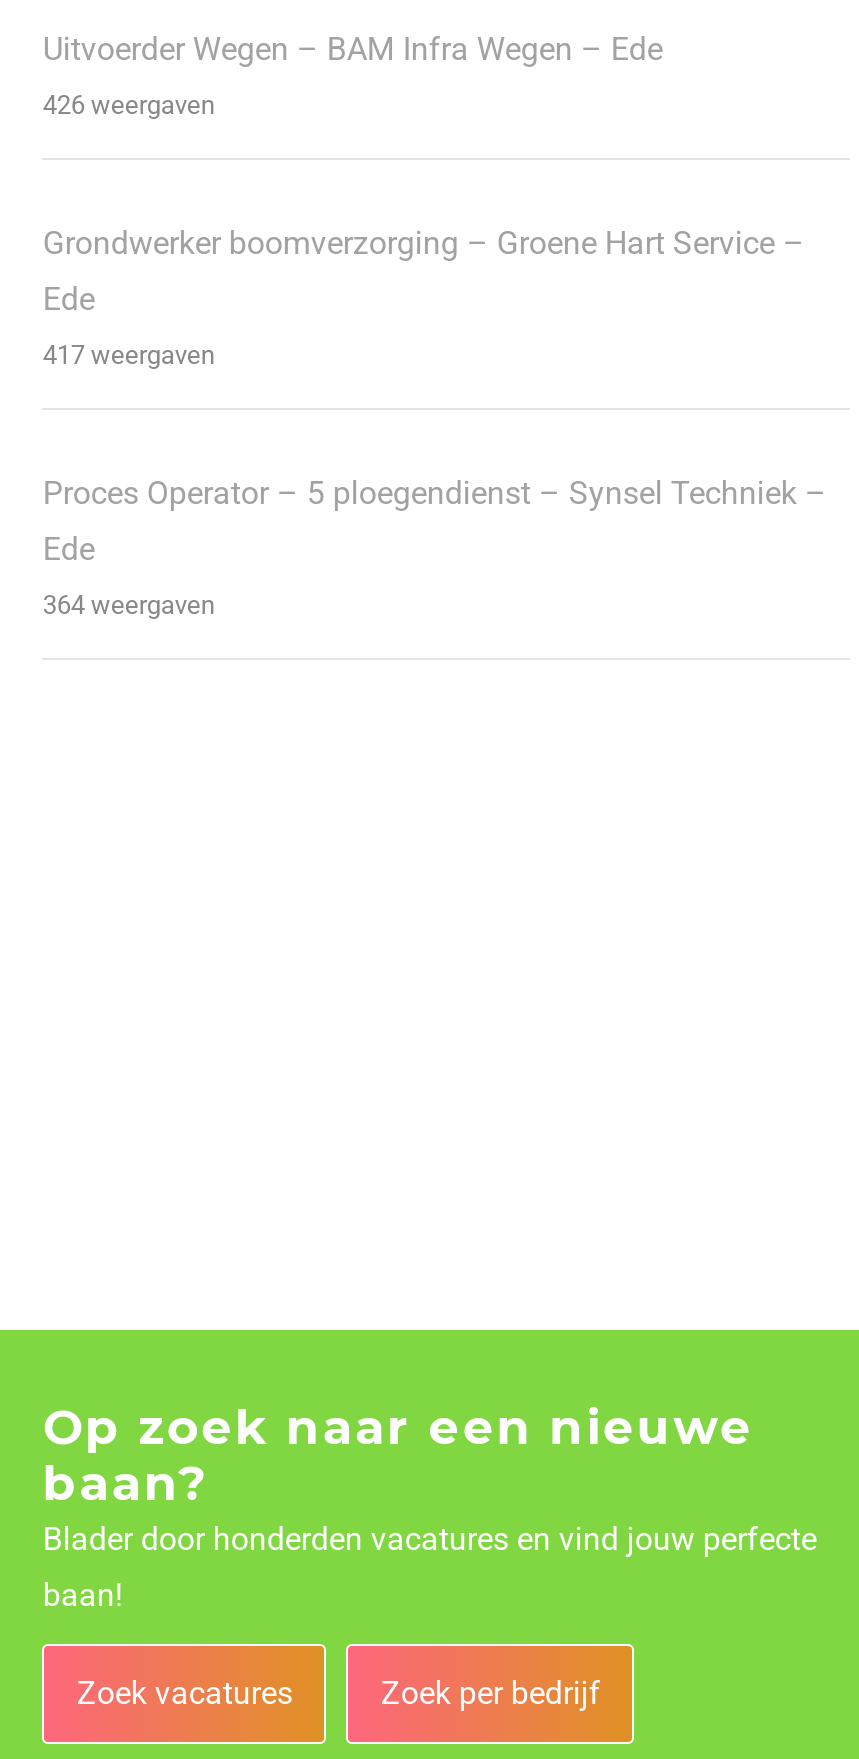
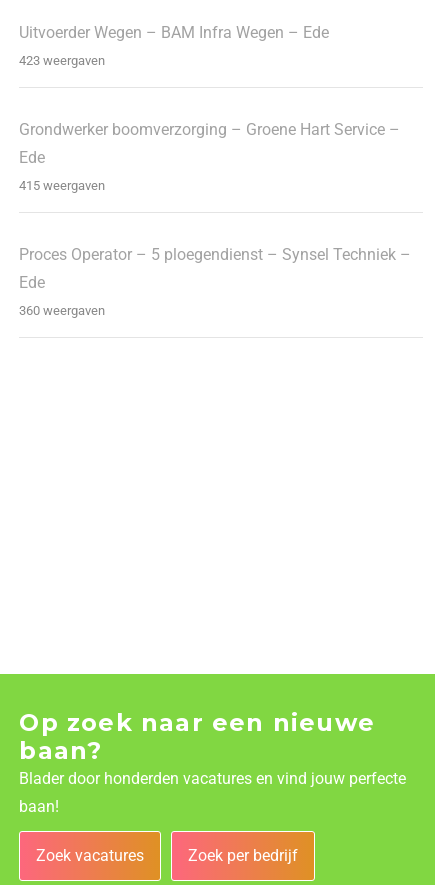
- 426 weergaven
+ 423 weergaven

- 417 weergaven
+ 415 weergaven

- 364 weergaven
+ 360 weergaven
